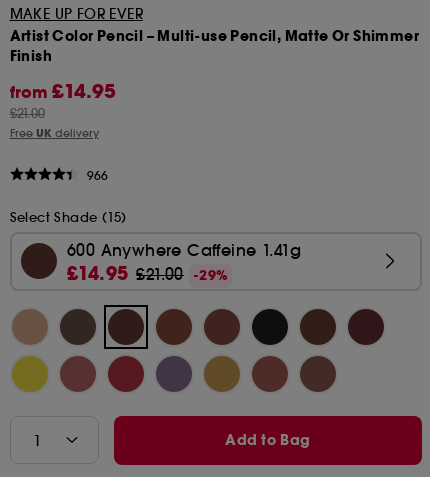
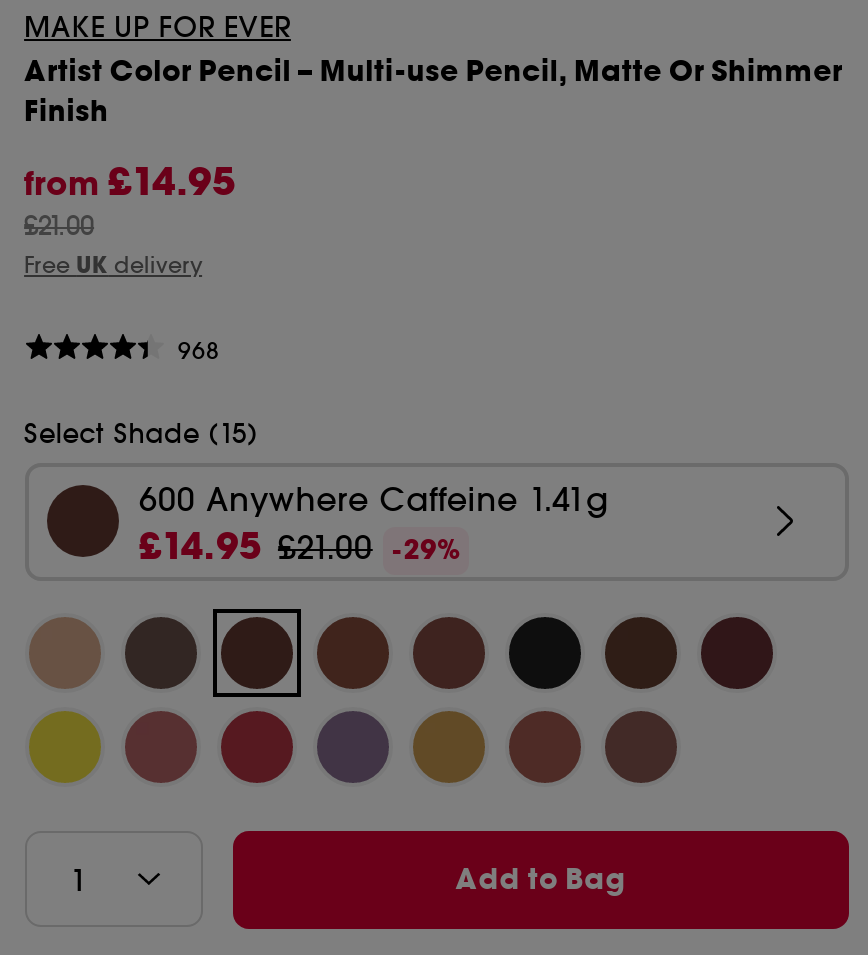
- 966
+ 968
